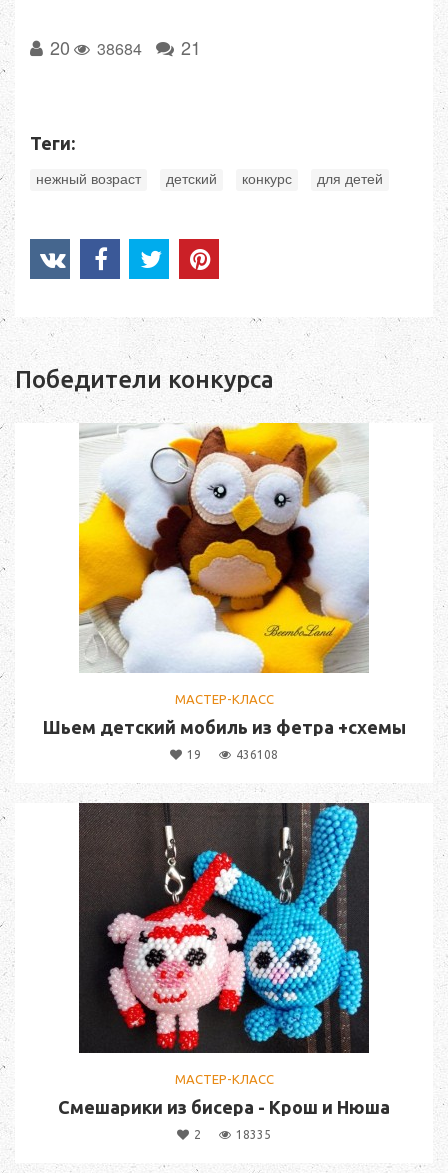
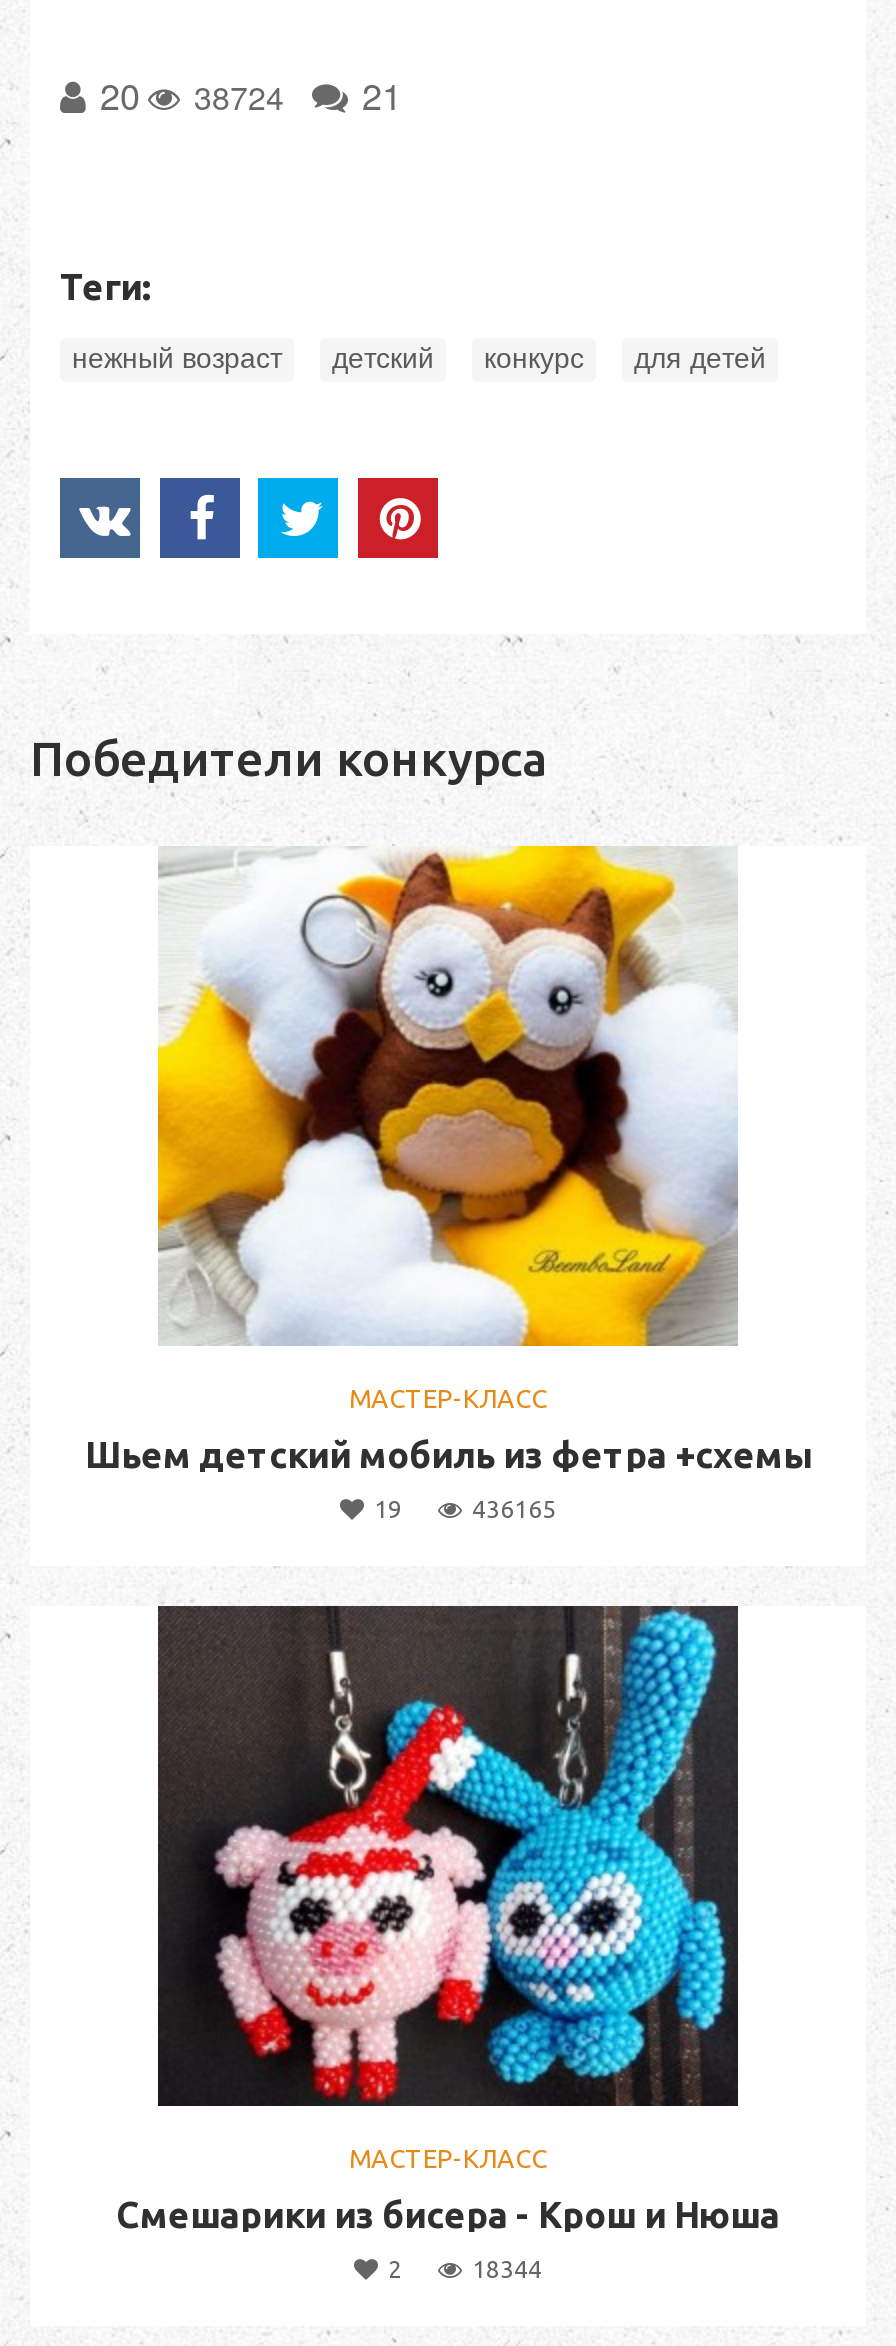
- 20 38684 21
+ 20 38724 21

- 436108
+ 436165

- 18335
+ 18344
